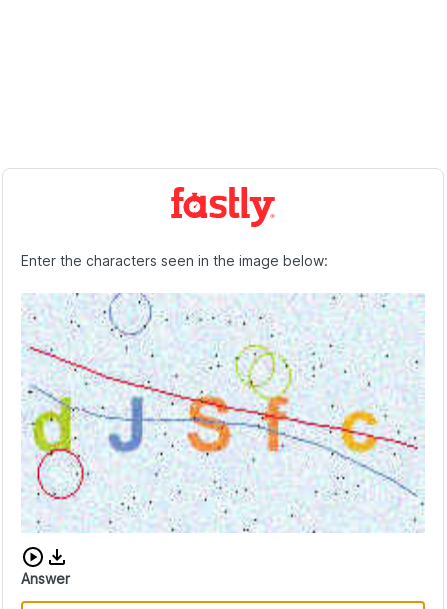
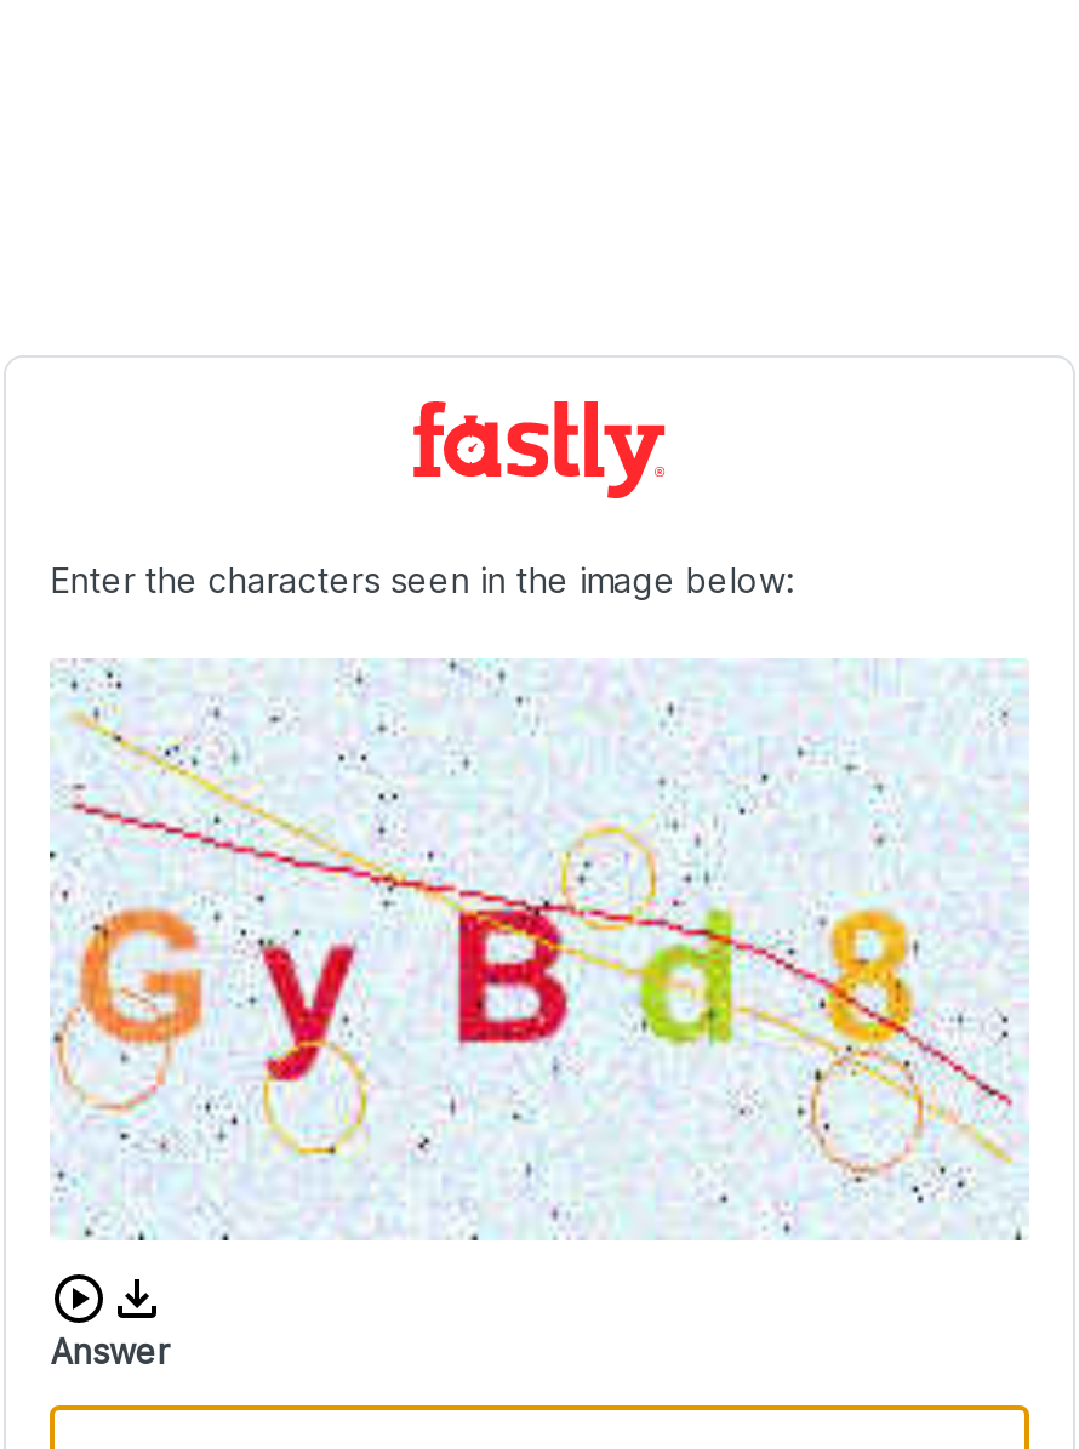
- [image]
+ [image]
